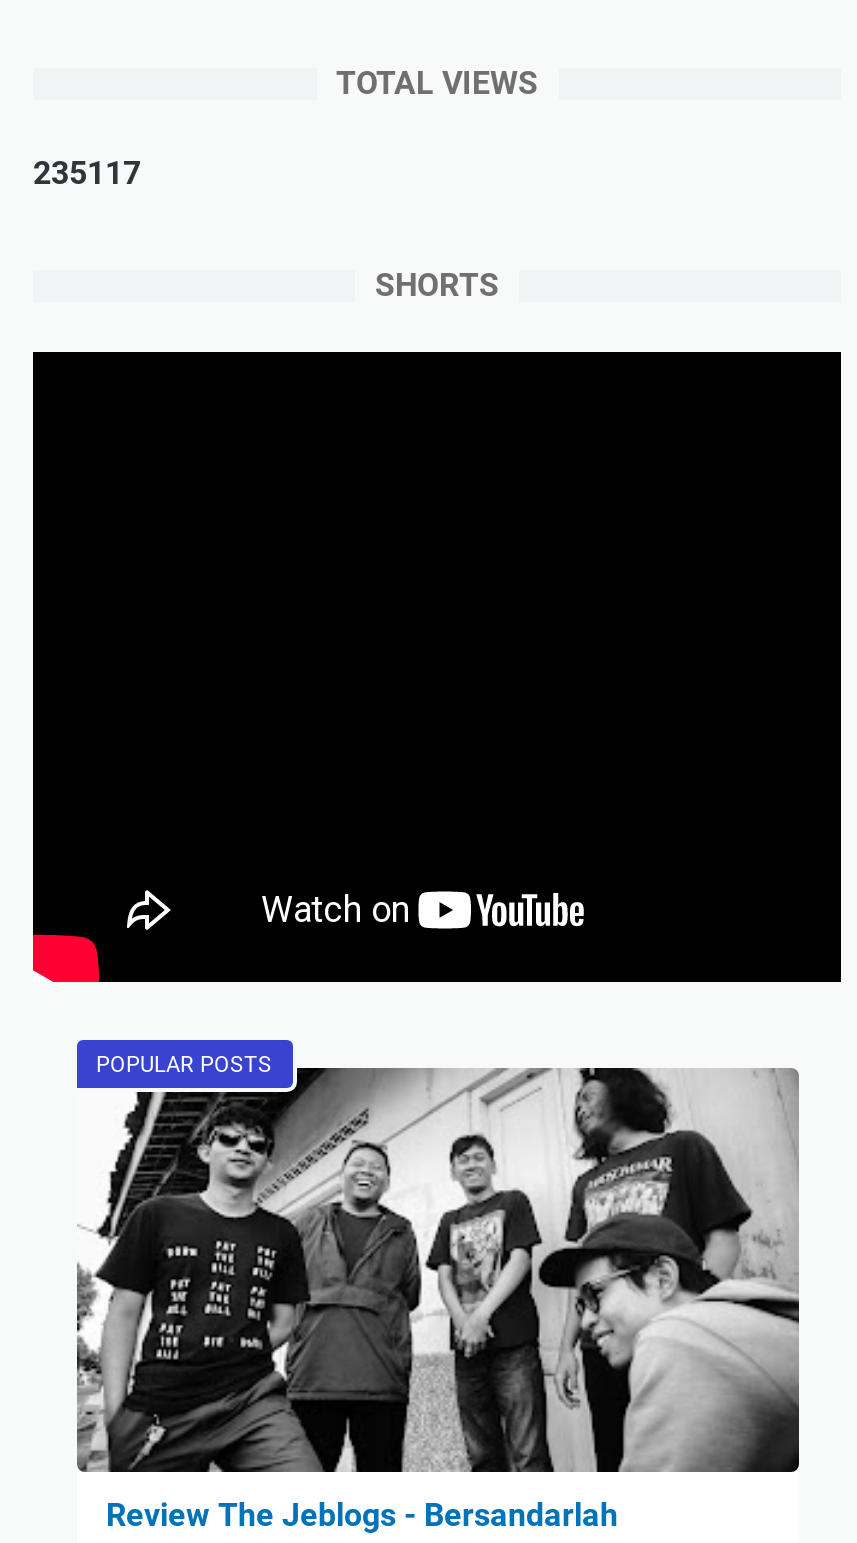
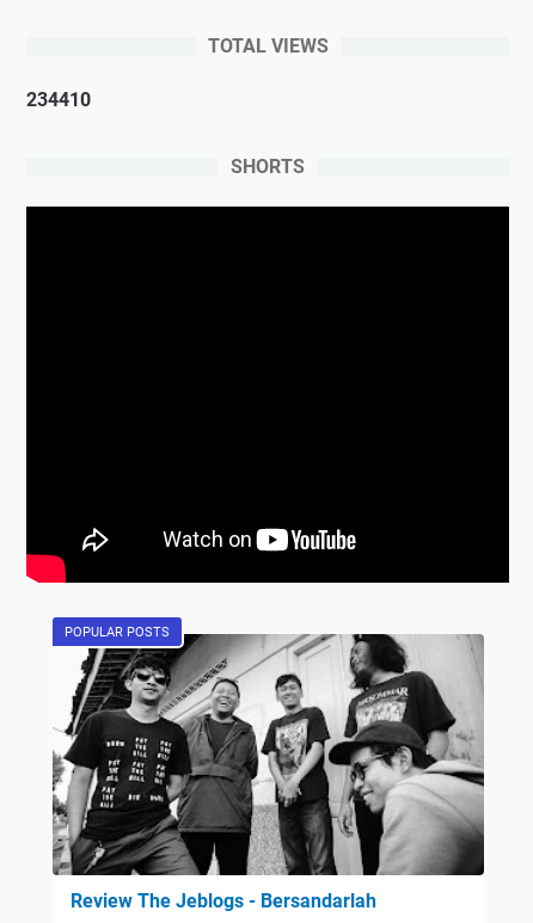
- 2351 17
+ 2344 10
